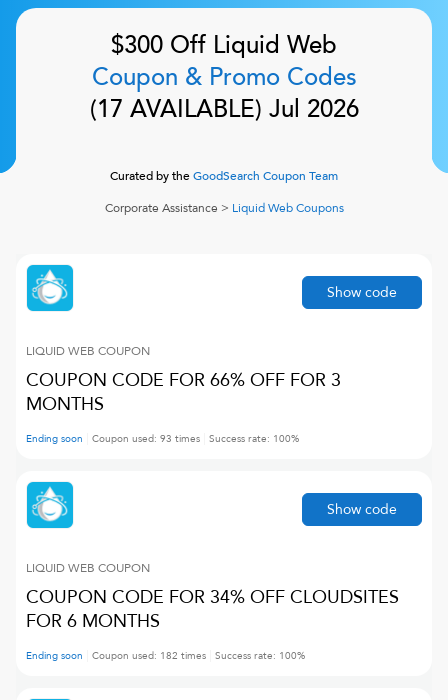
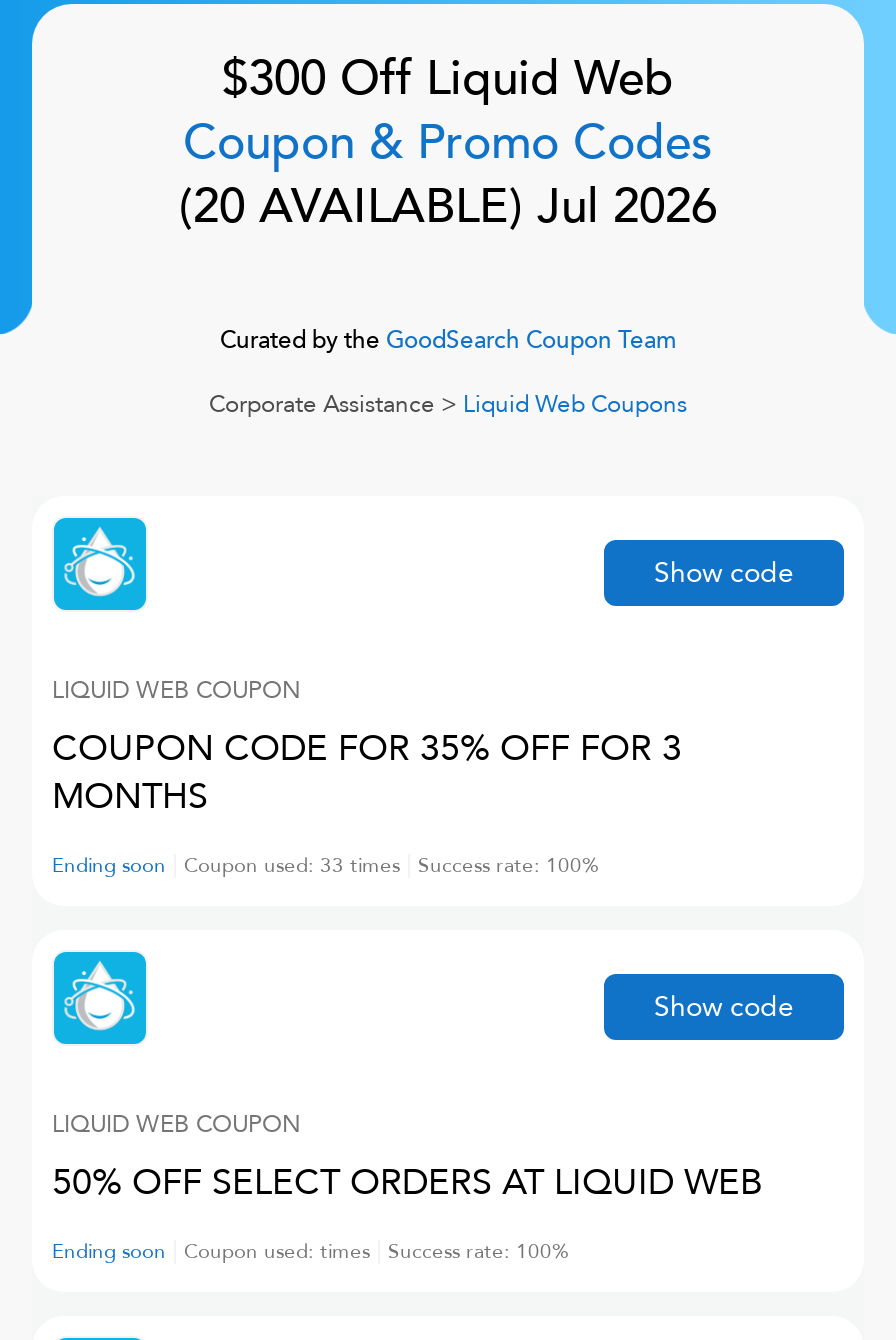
- (17 AVAILABLE) Jul 2026
+ (20 AVAILABLE) Jul 2026

- COUPON CODE FOR 66% OFF FOR 3
+ COUPON CODE FOR 35% OFF FOR 3

- Coupon used: 93 times
+ Coupon used: 33 times

- COUPON CODE FOR 34% OFF CLOUDSITES
- FOR 6 MONTHS
+ 50% OFF SELECT ORDERS AT LIQUID WEB

- Coupon used: 182 times
+ Coupon used: times
